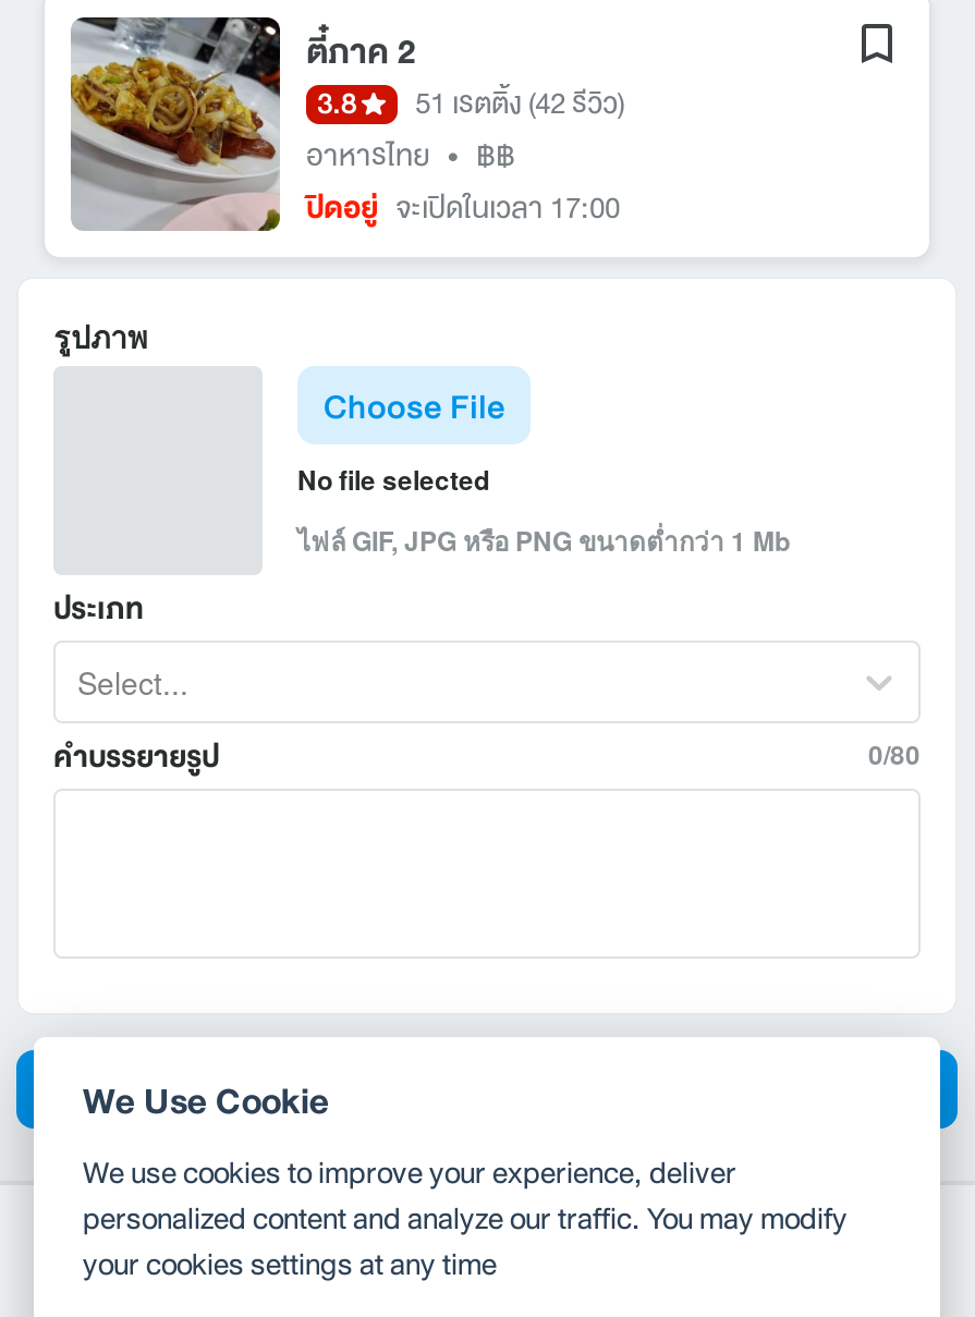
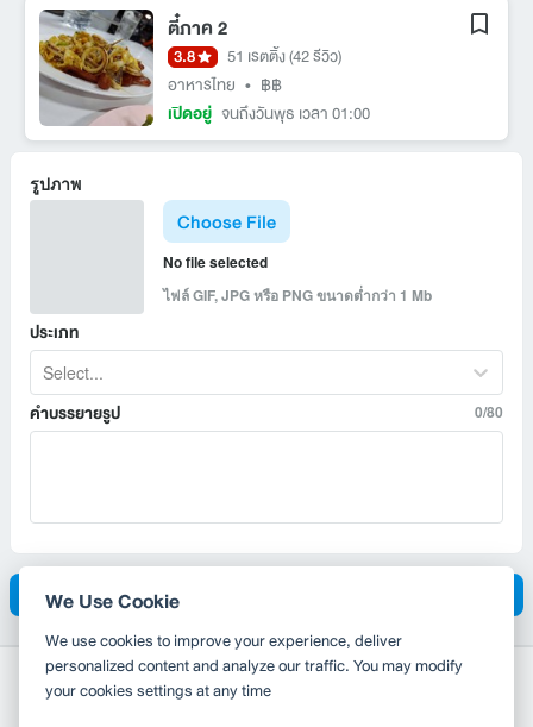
- ปิดอยู่ จะเปิดในเวลา 17:00
+ เปิดอยู่ จนถึงวันพุธ เวลา 01:00
